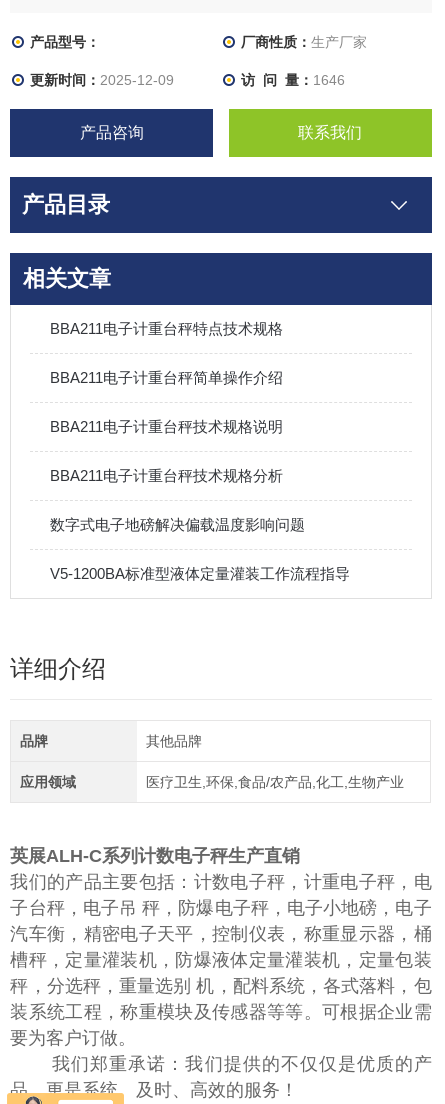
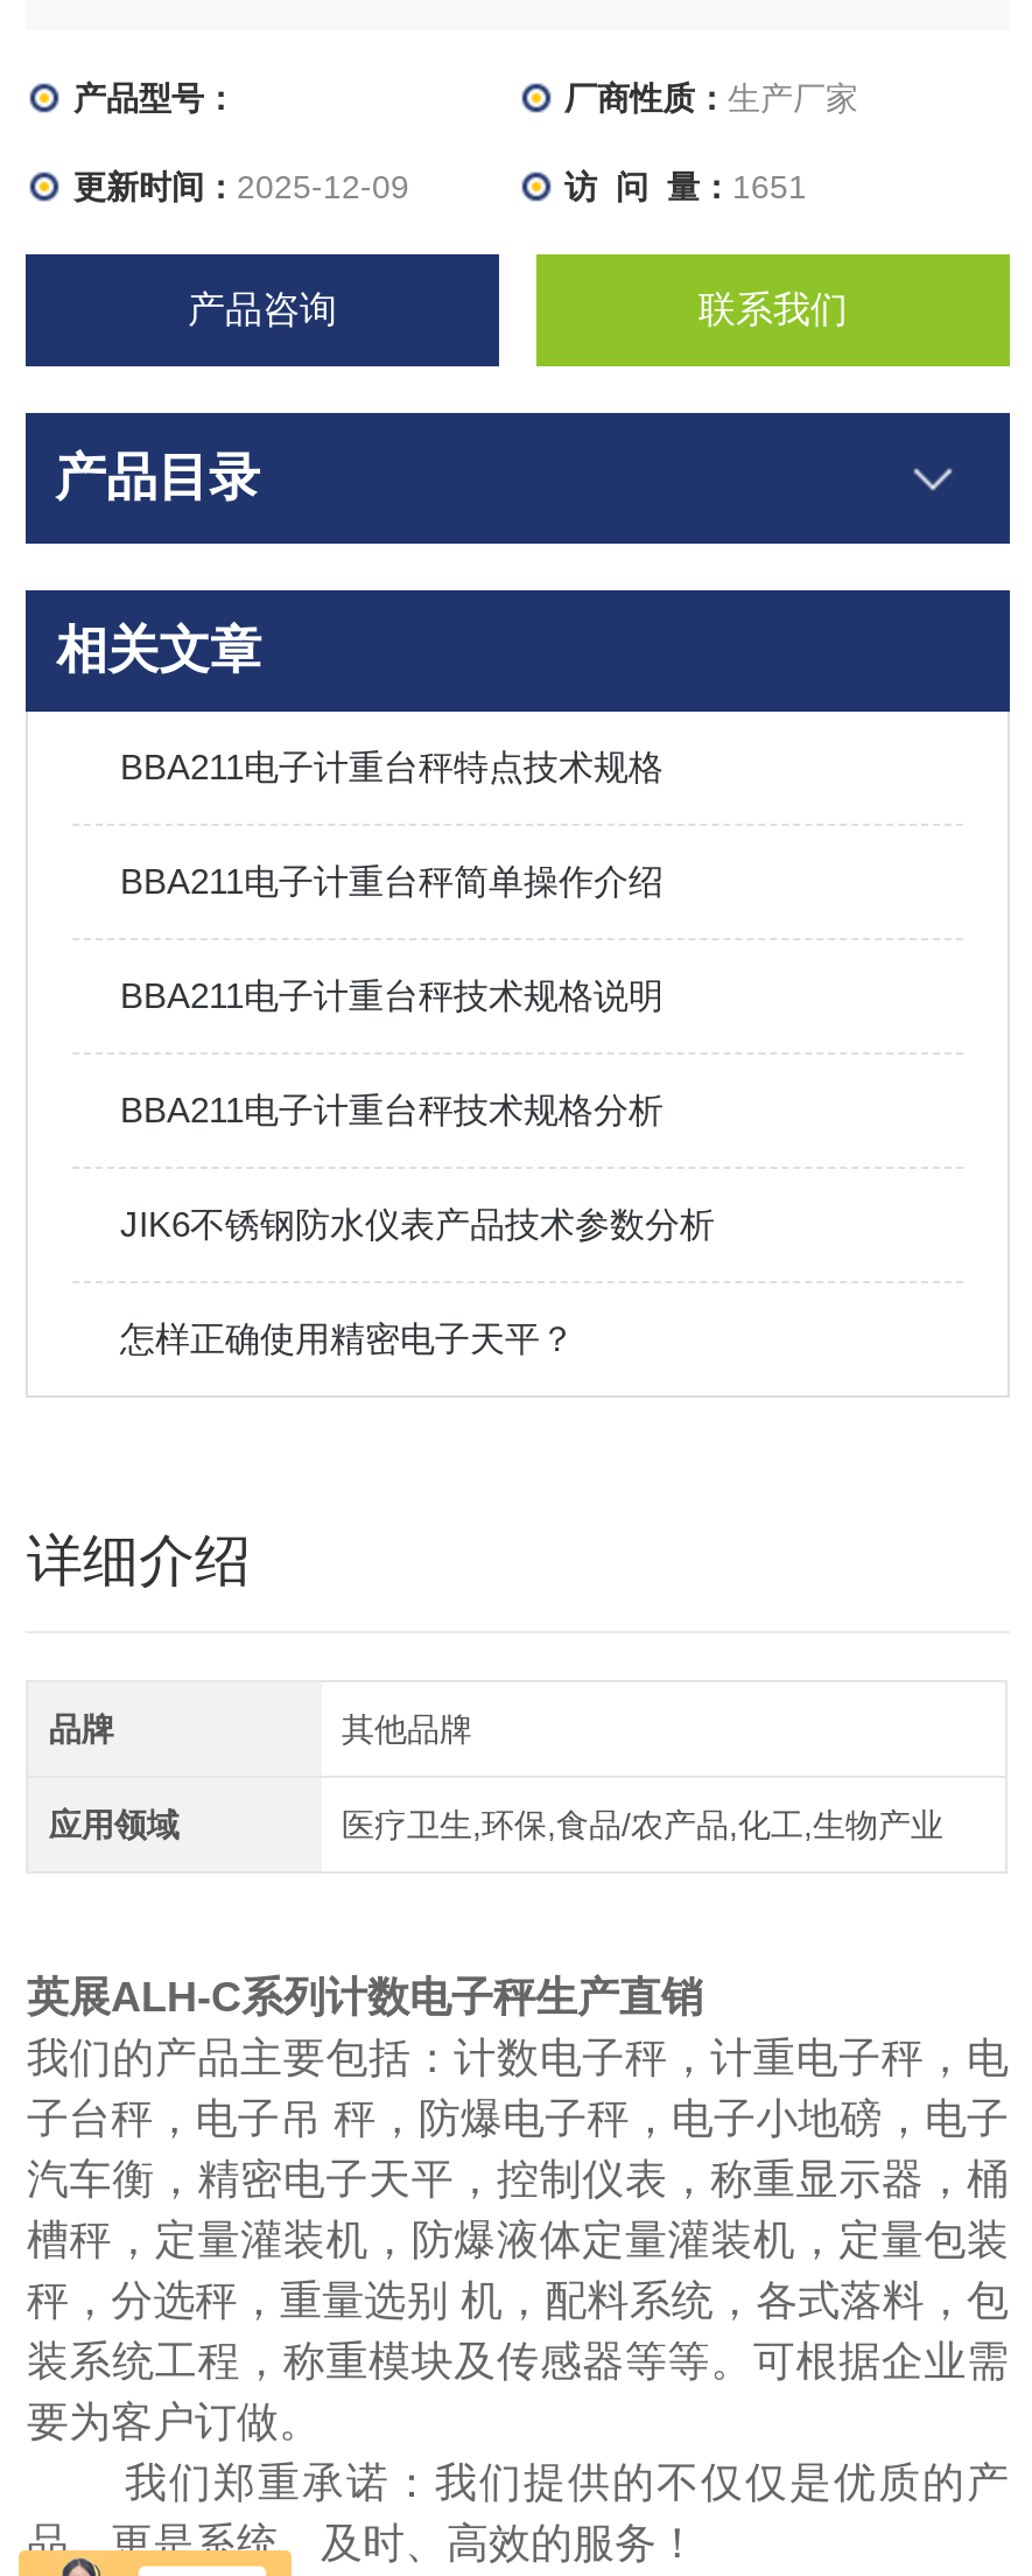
- 访 问 量：1646
+ 访 问 量：1651

- 数字式电子地磅解决偏载温度影响问题
+ JIK6不锈钢防水仪表产品技术参数分析

- V5-1200BA标准型液体定量灌装工作流程指导
+ 怎样正确使用精密电子天平？
